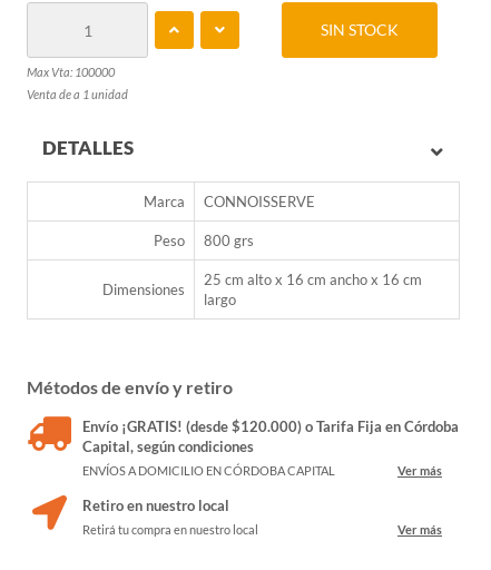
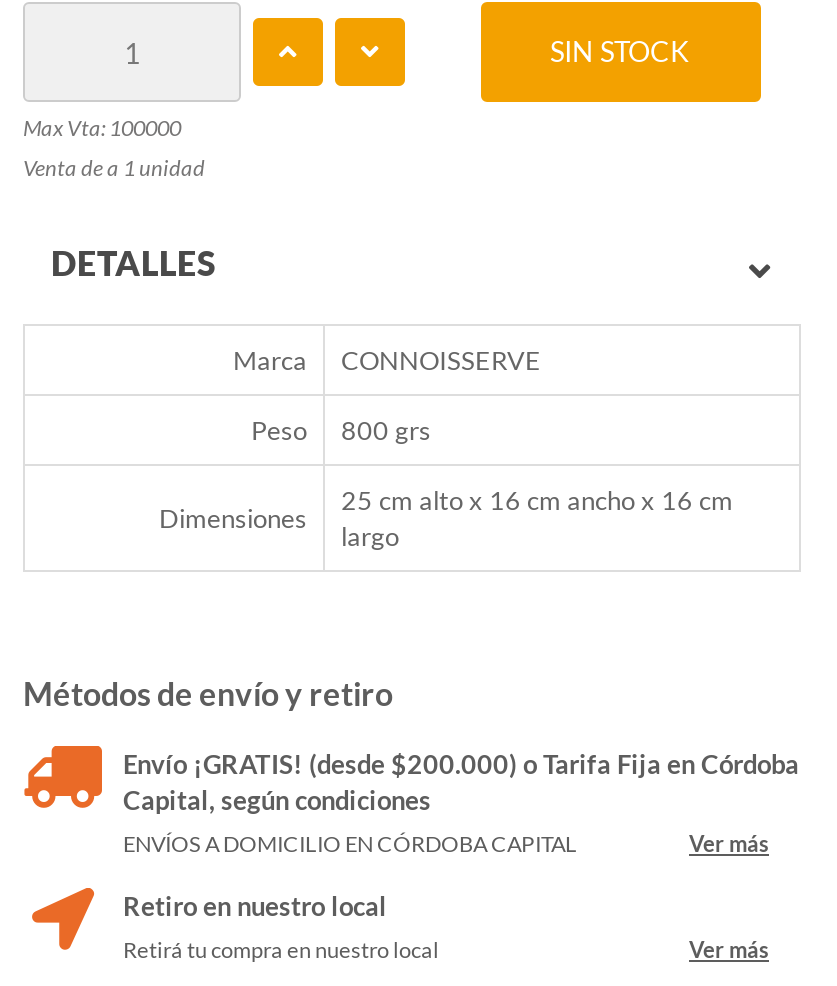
- Envío ¡GRATIS! (desde $120.000) o Tarifa Fija en Córdoba
+ Envío ¡GRATIS! (desde $200.000) o Tarifa Fija en Córdoba
